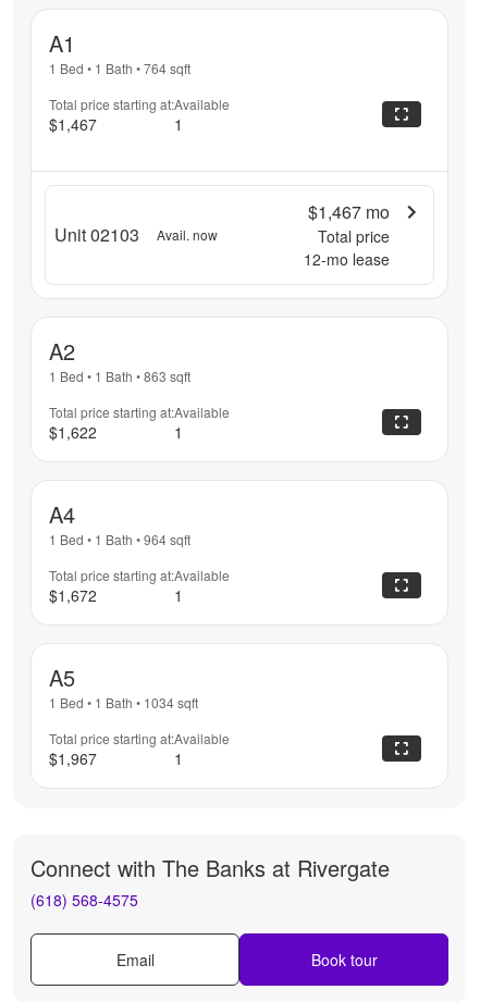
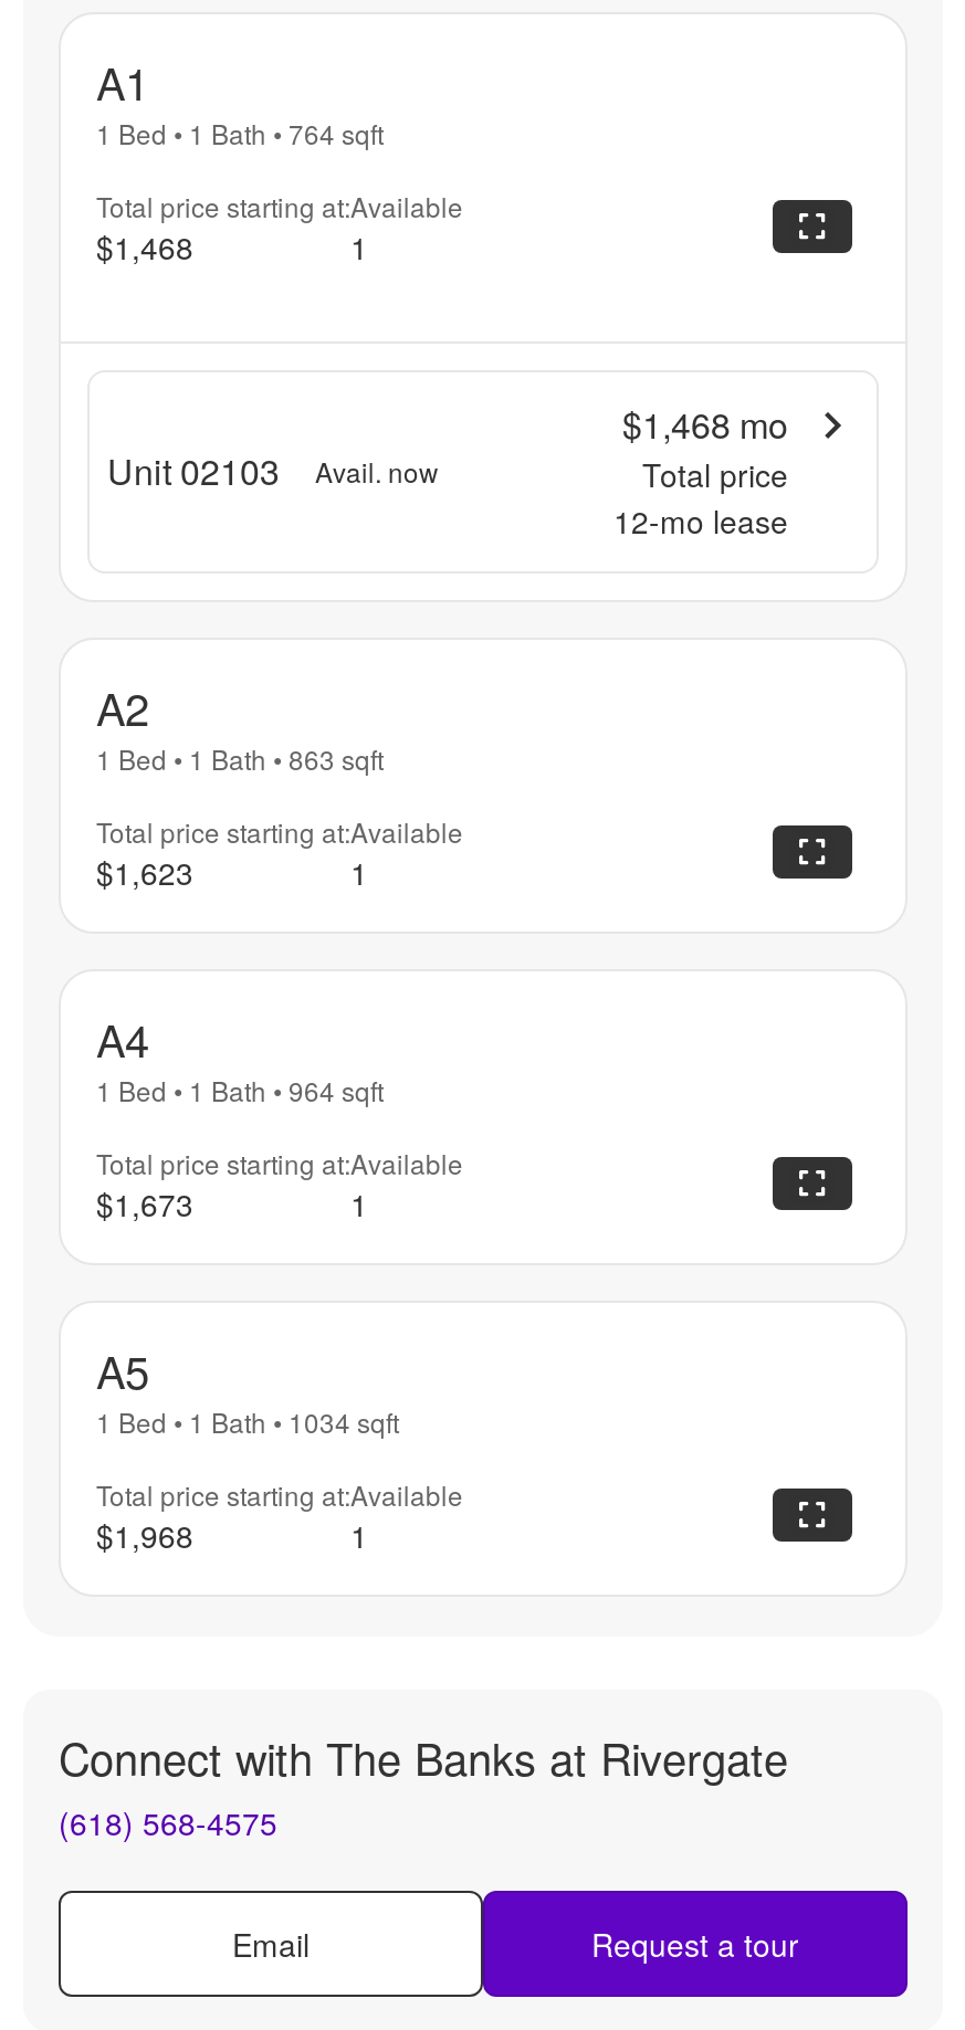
- $1,467
+ $1,468

- $1,467 mo
+ $1,468 mo

- $1,622
+ $1,623

- $1,672
+ $1,673

- $1,967
+ $1,968

- Book tour
+ Request a tour
